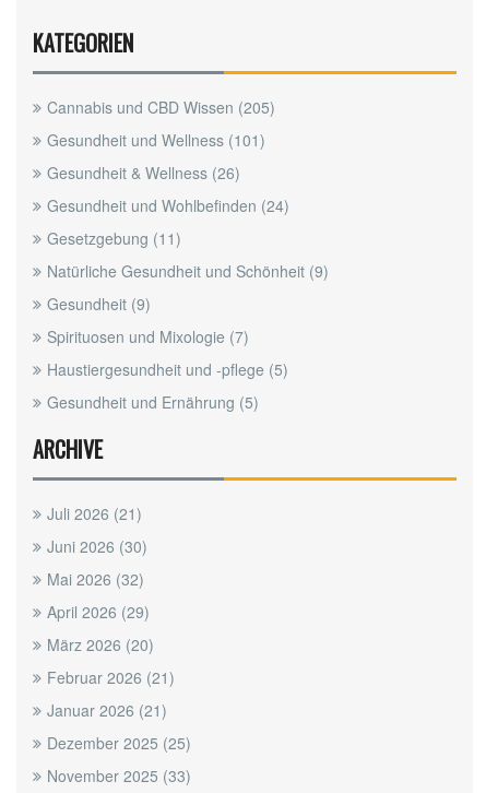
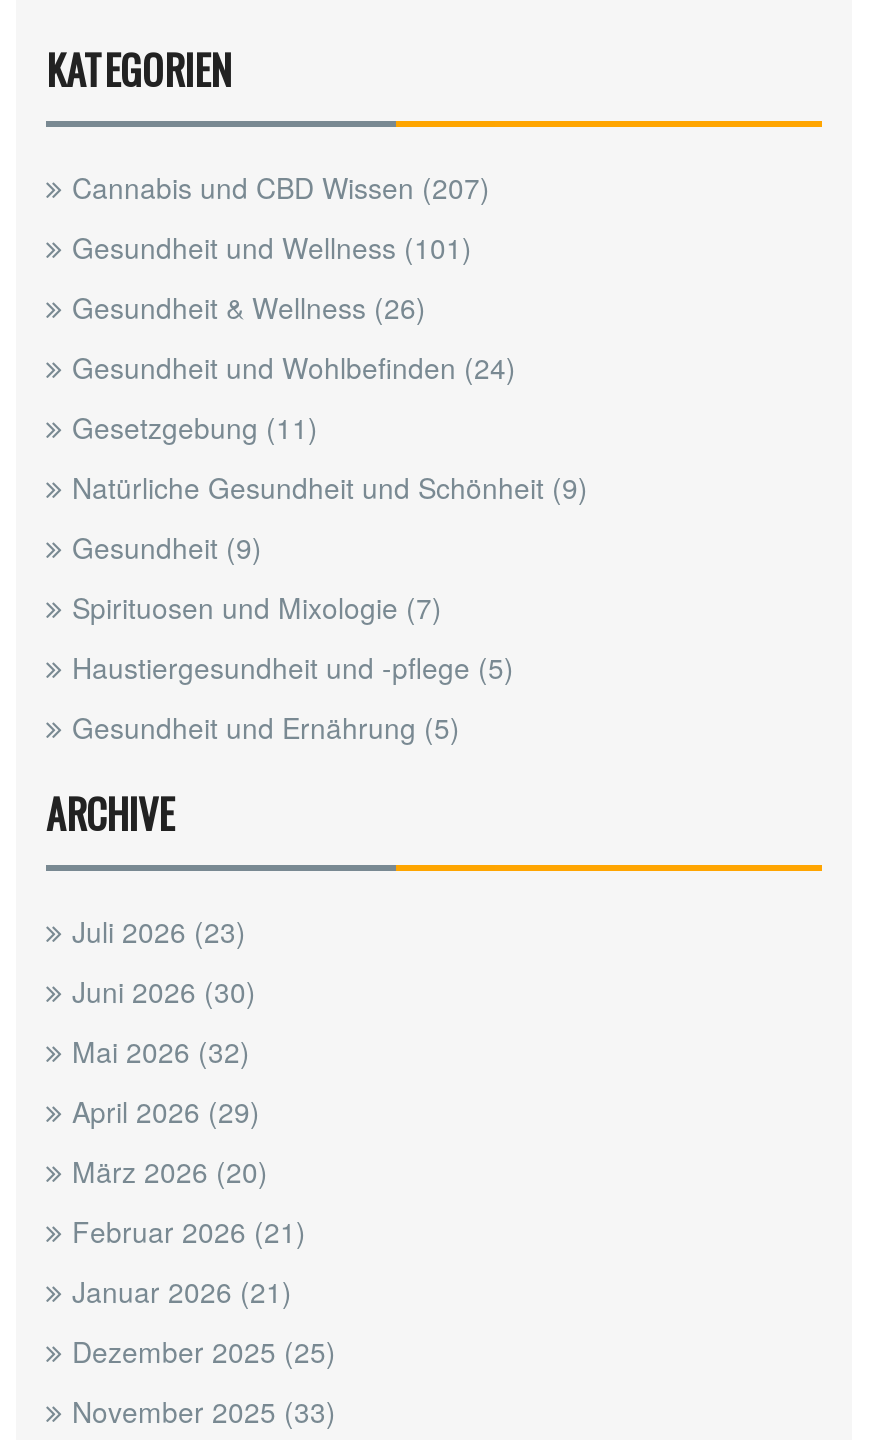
- Cannabis und CBD Wissen (205)
+ Cannabis und CBD Wissen (207)

- Juli 2026 (21)
+ Juli 2026 (23)
